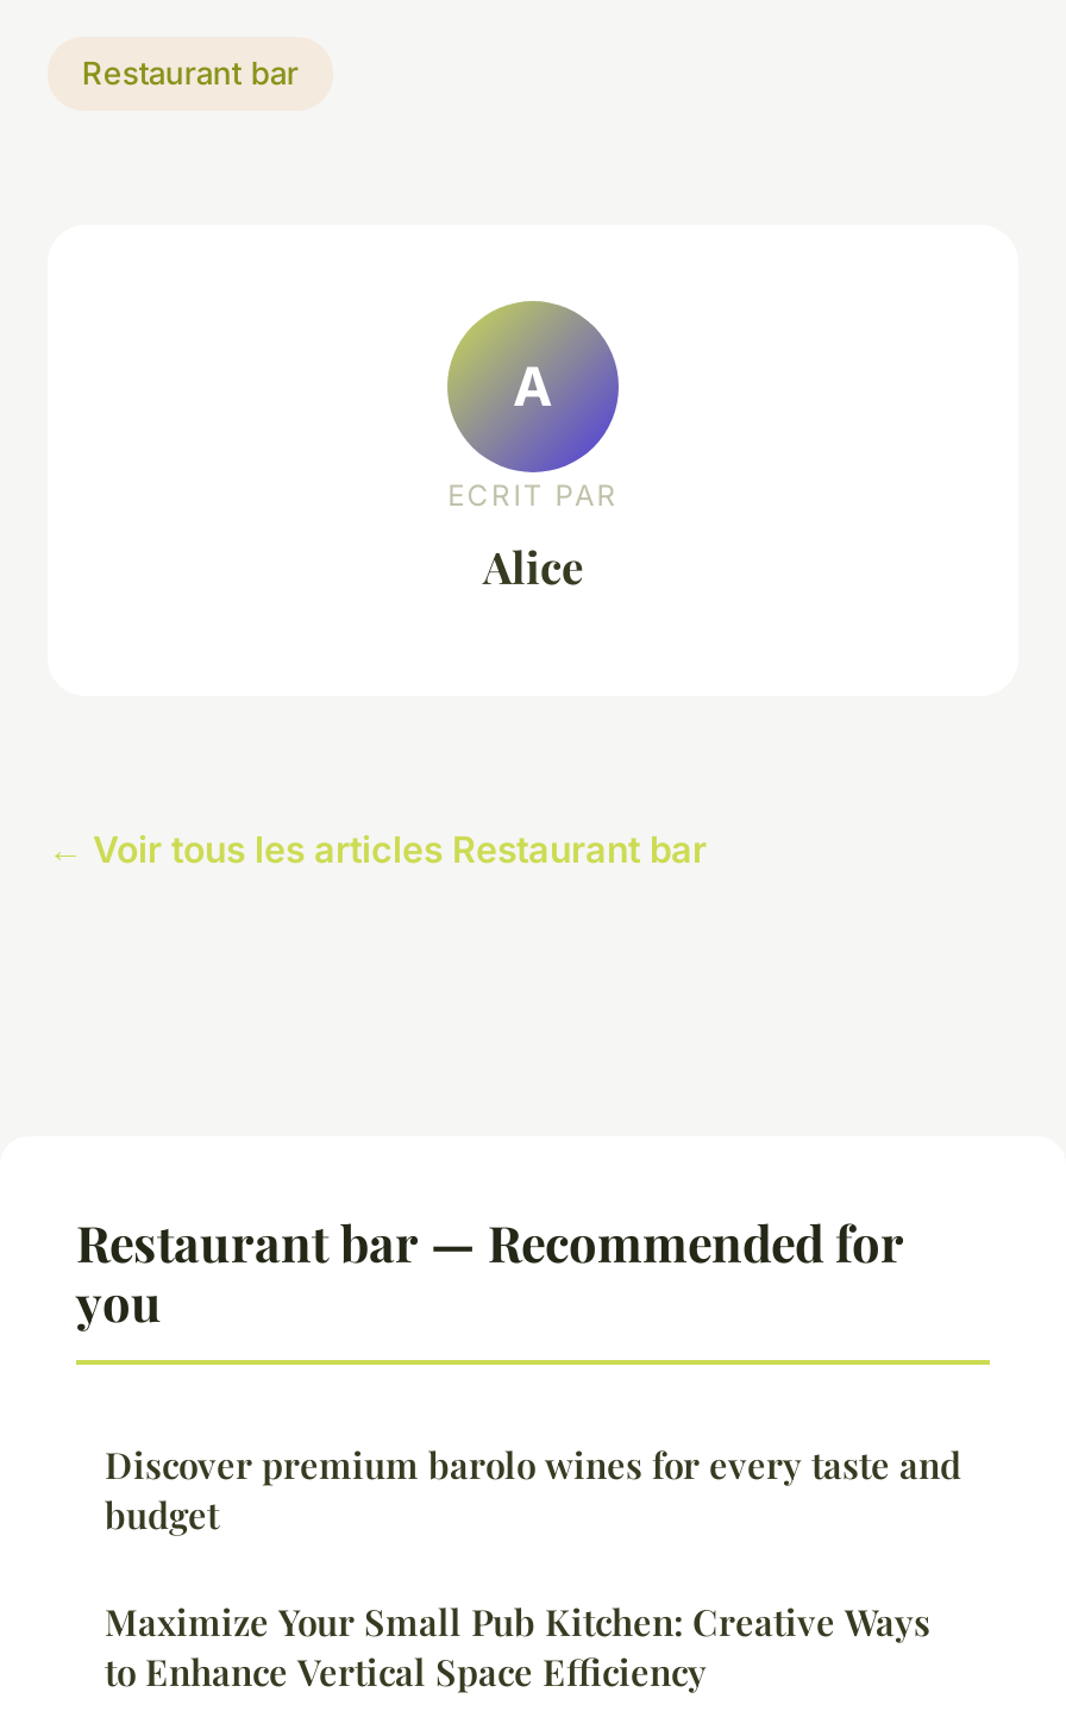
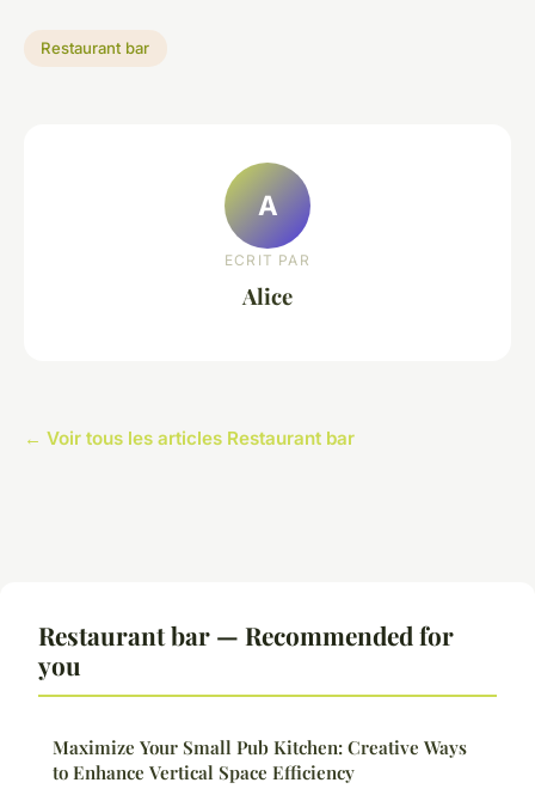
- Discover premium barolo wines for every taste and
- budget
